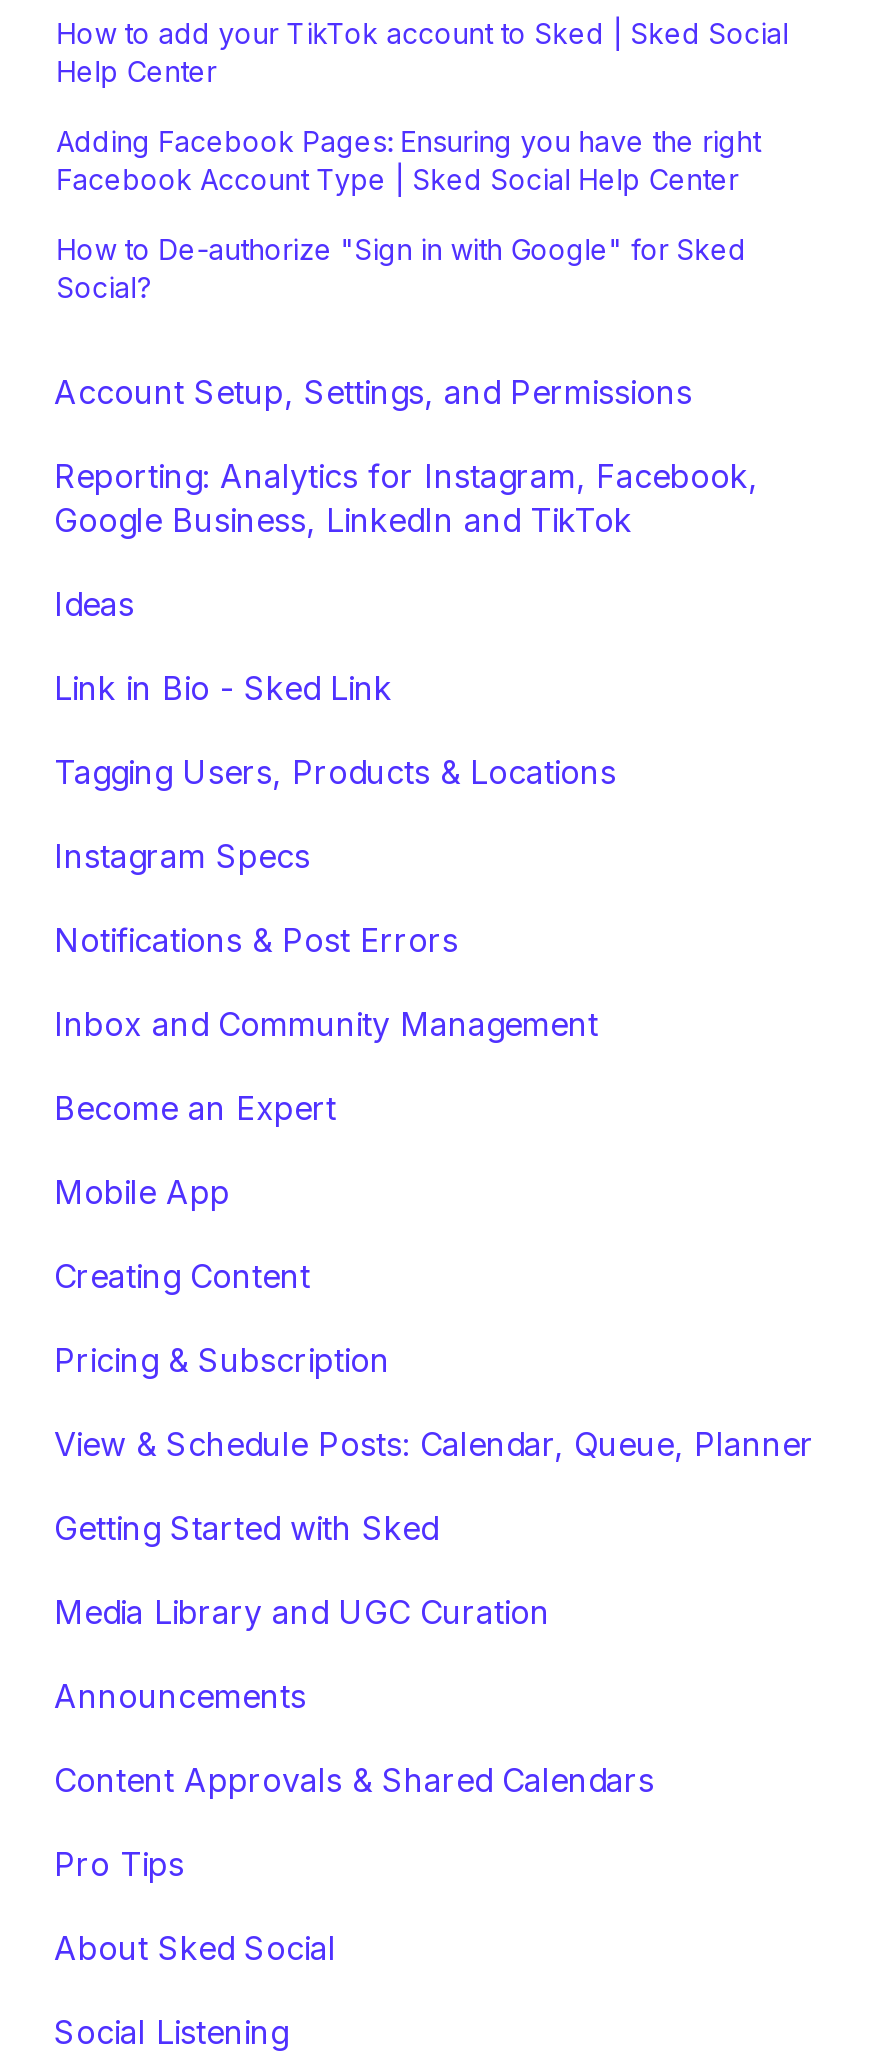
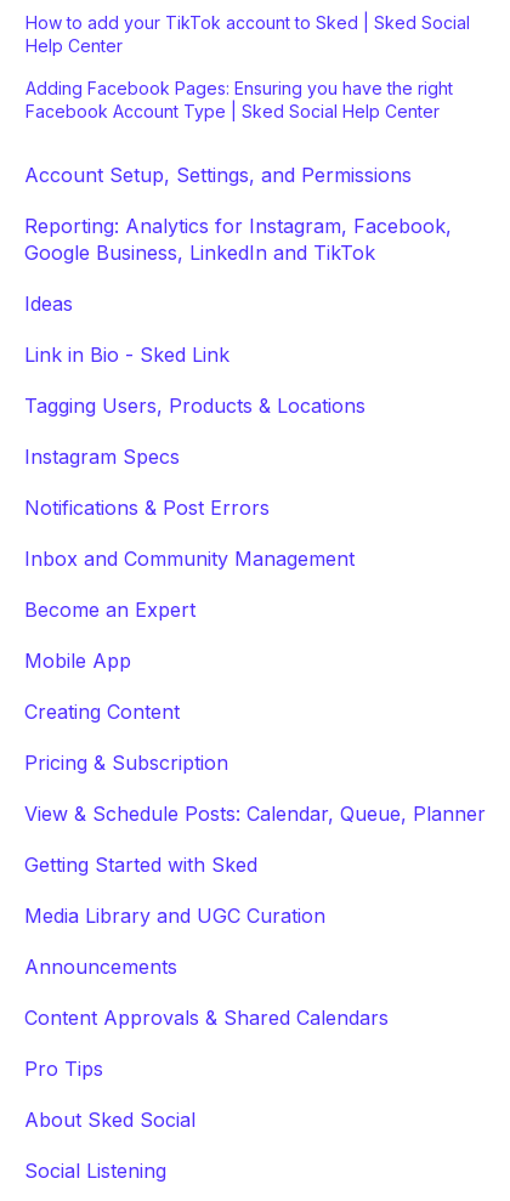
- How to De-authorize "Sign in with Google" for Sked
- Social?
